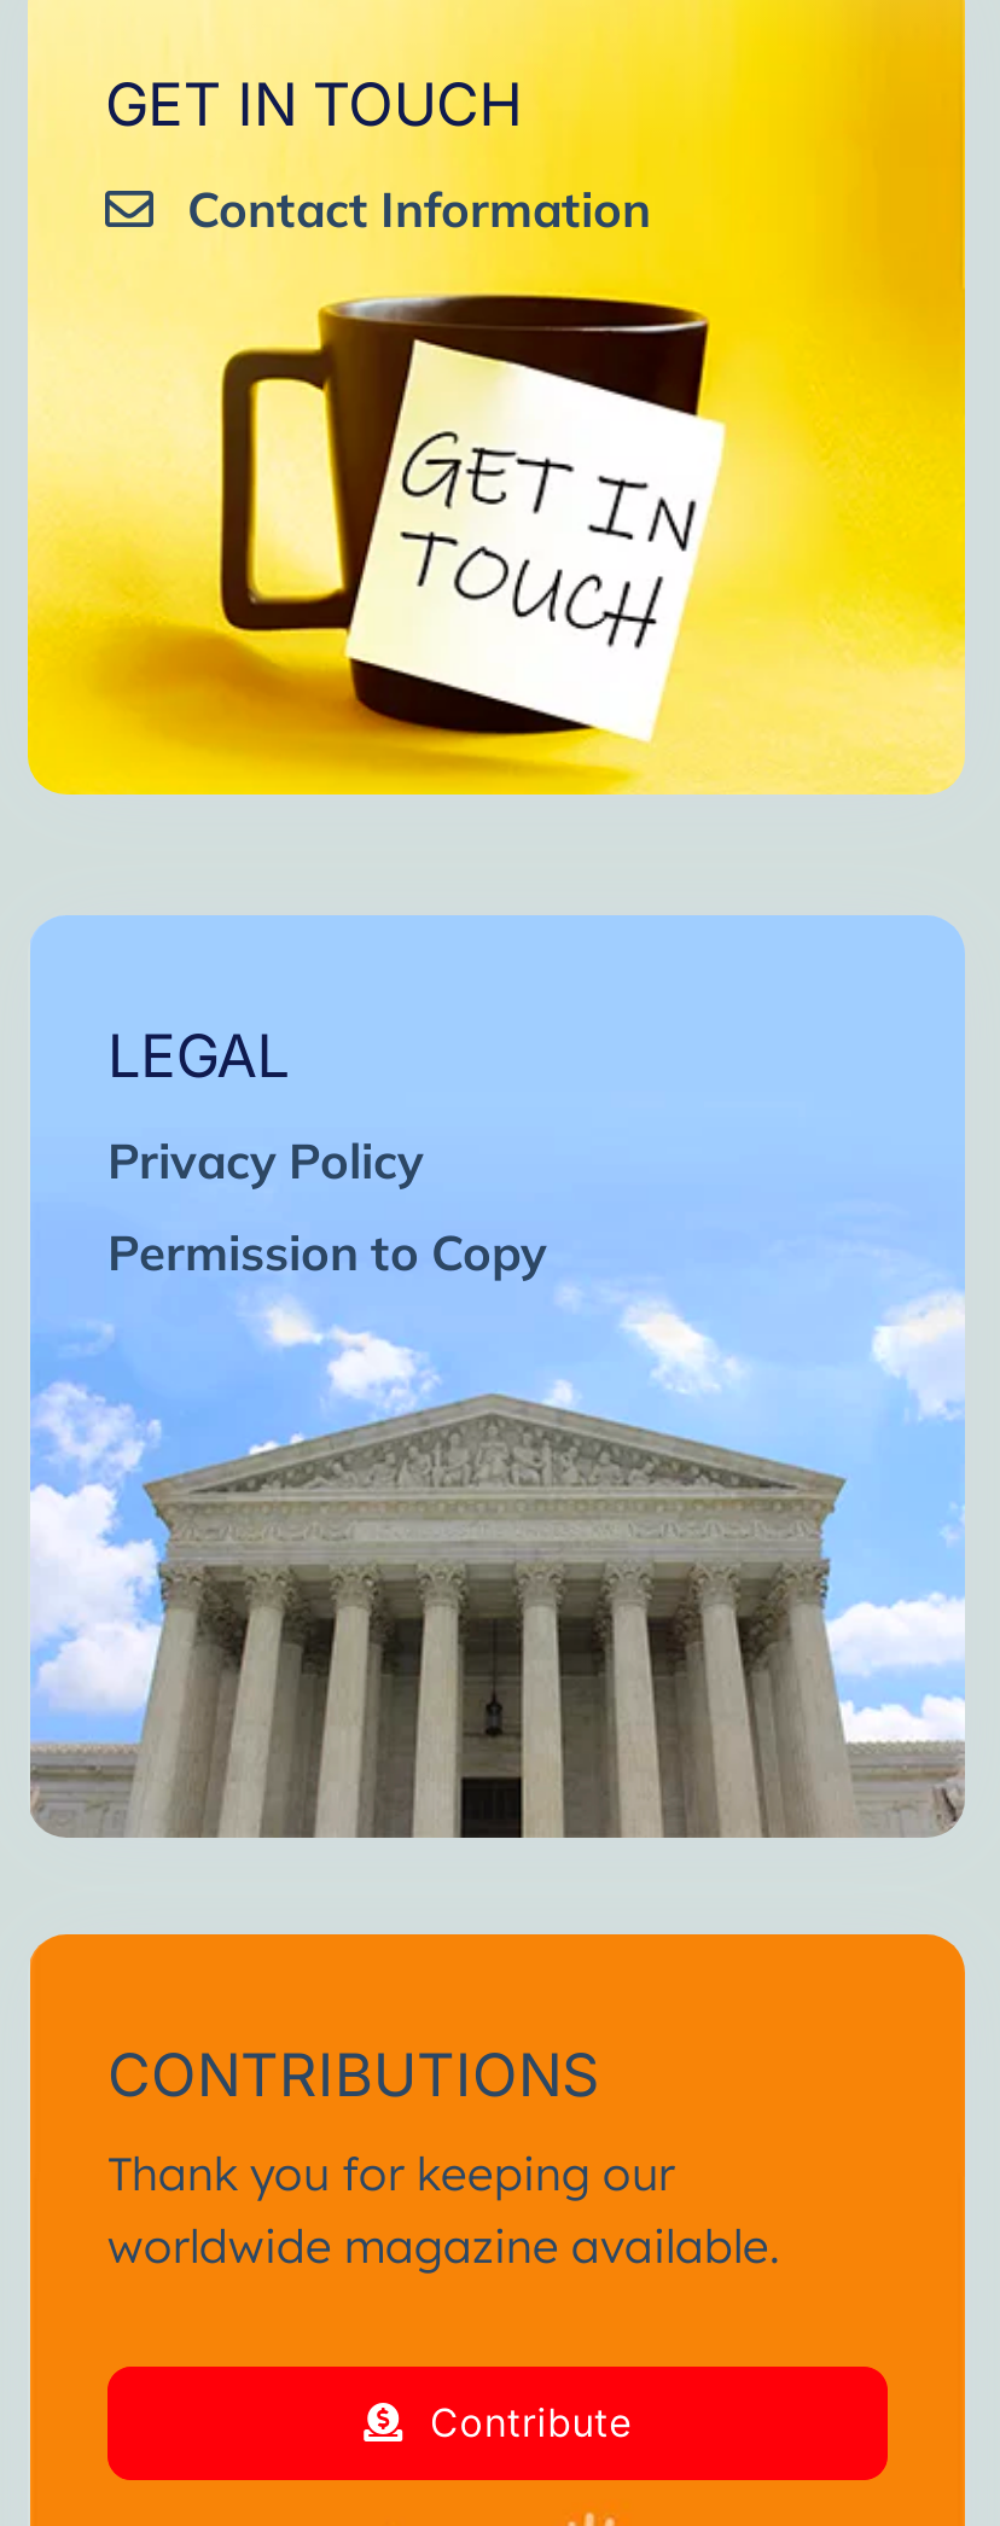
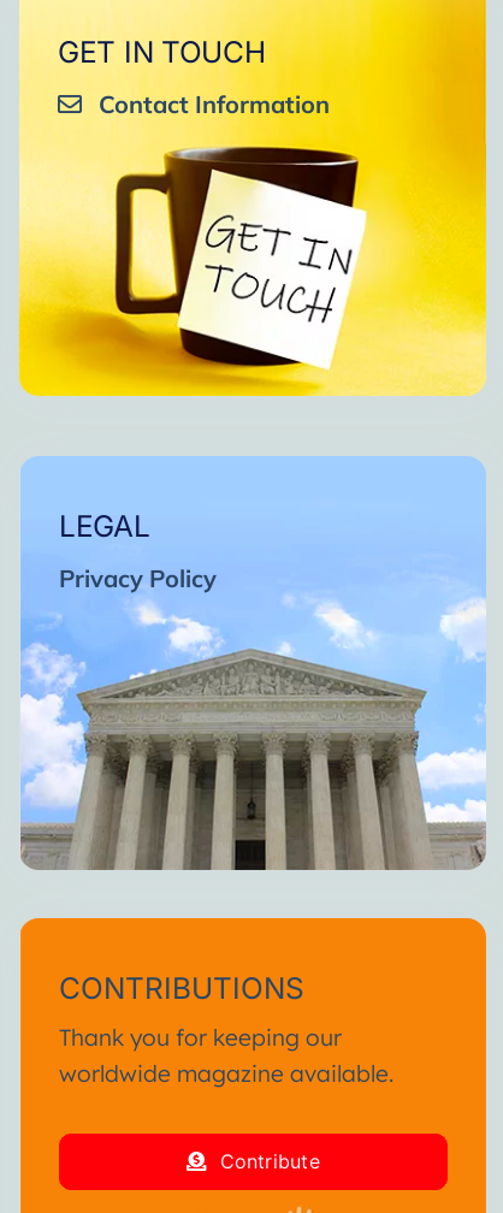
- Permission to Copy
